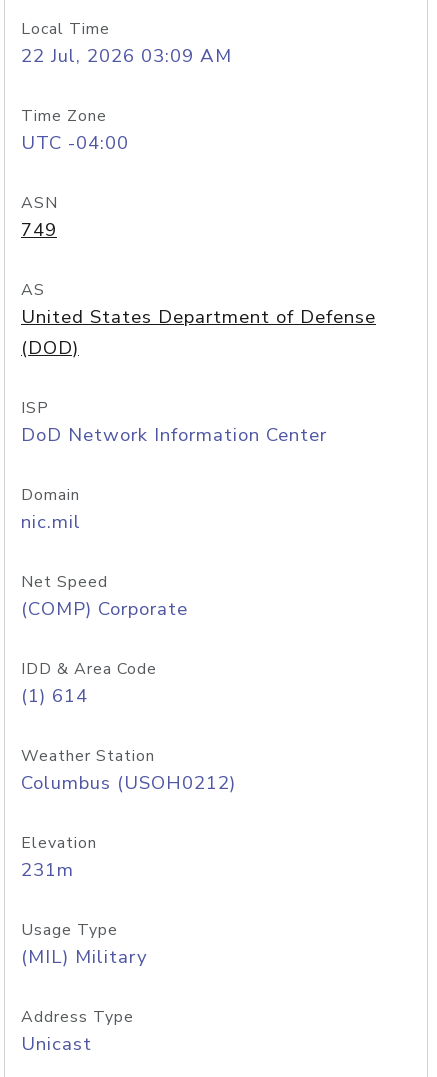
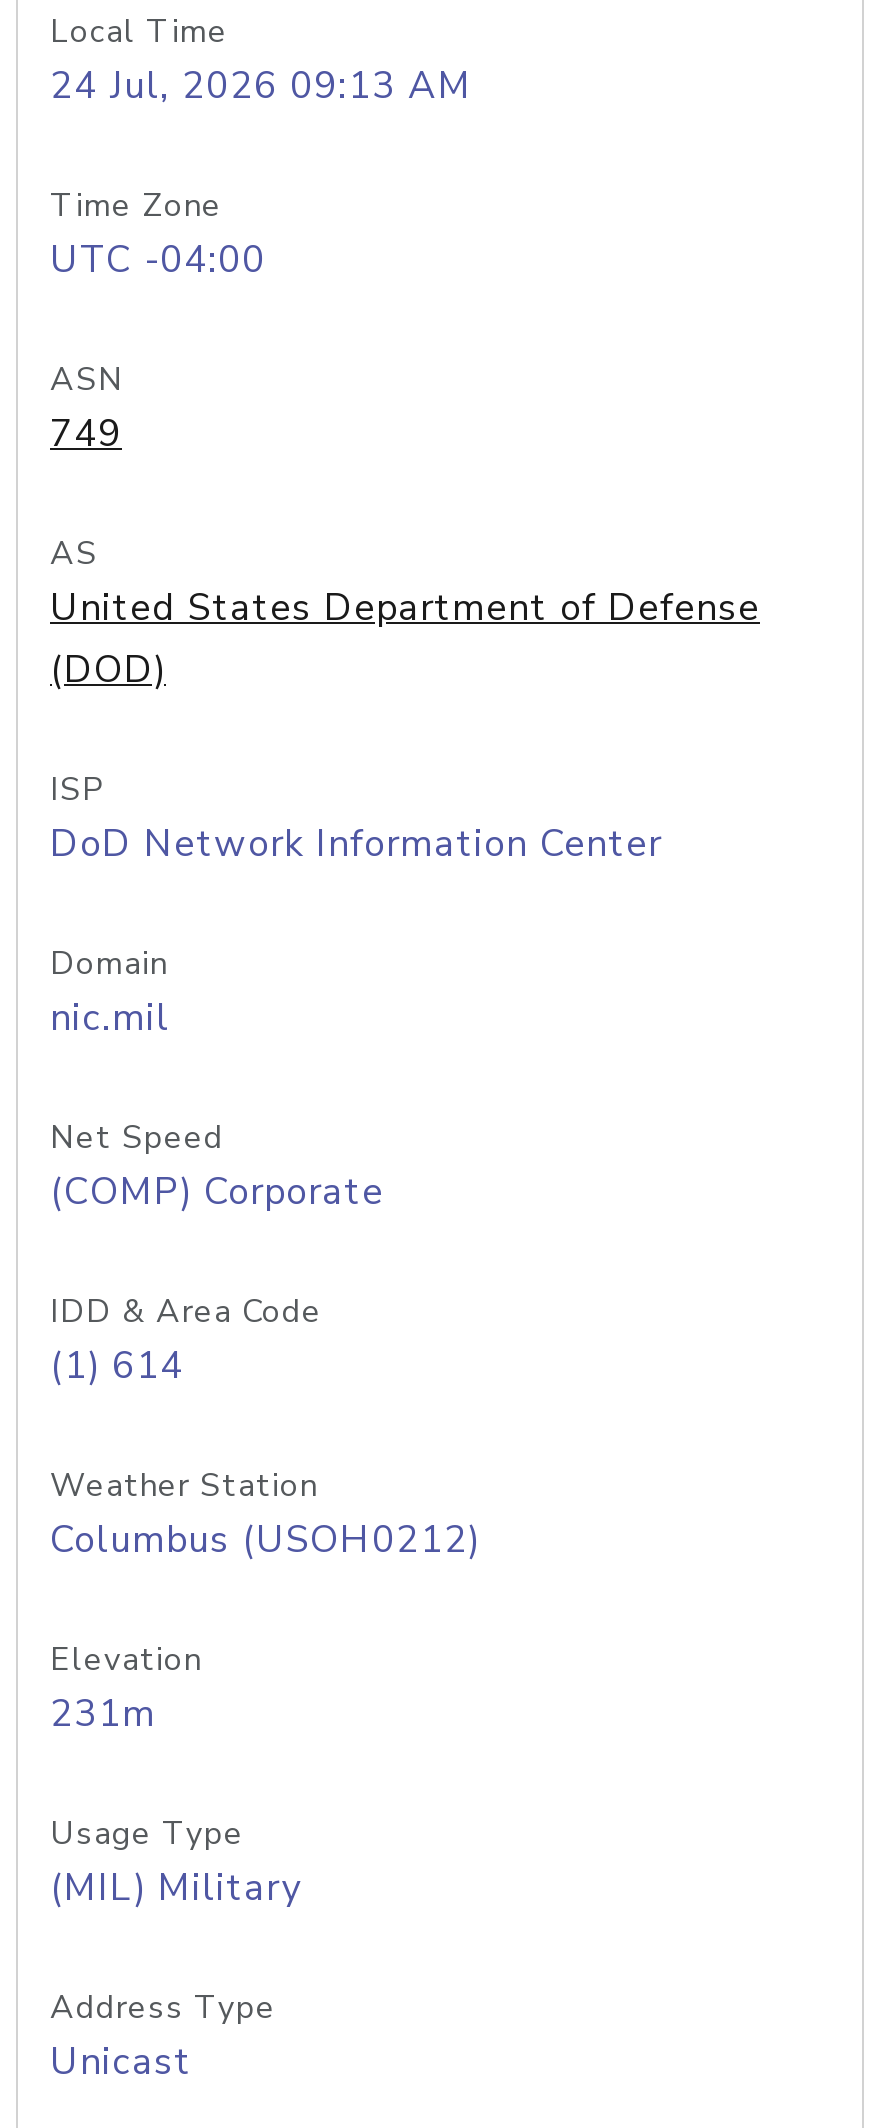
- 22 Jul, 2026 03:09 AM
+ 24 Jul, 2026 09:13 AM
